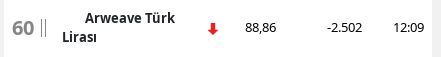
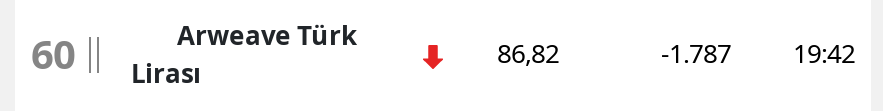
- 88,86
+ 86,82

- -2.502
+ -1.787

- 12:09
+ 19:42
